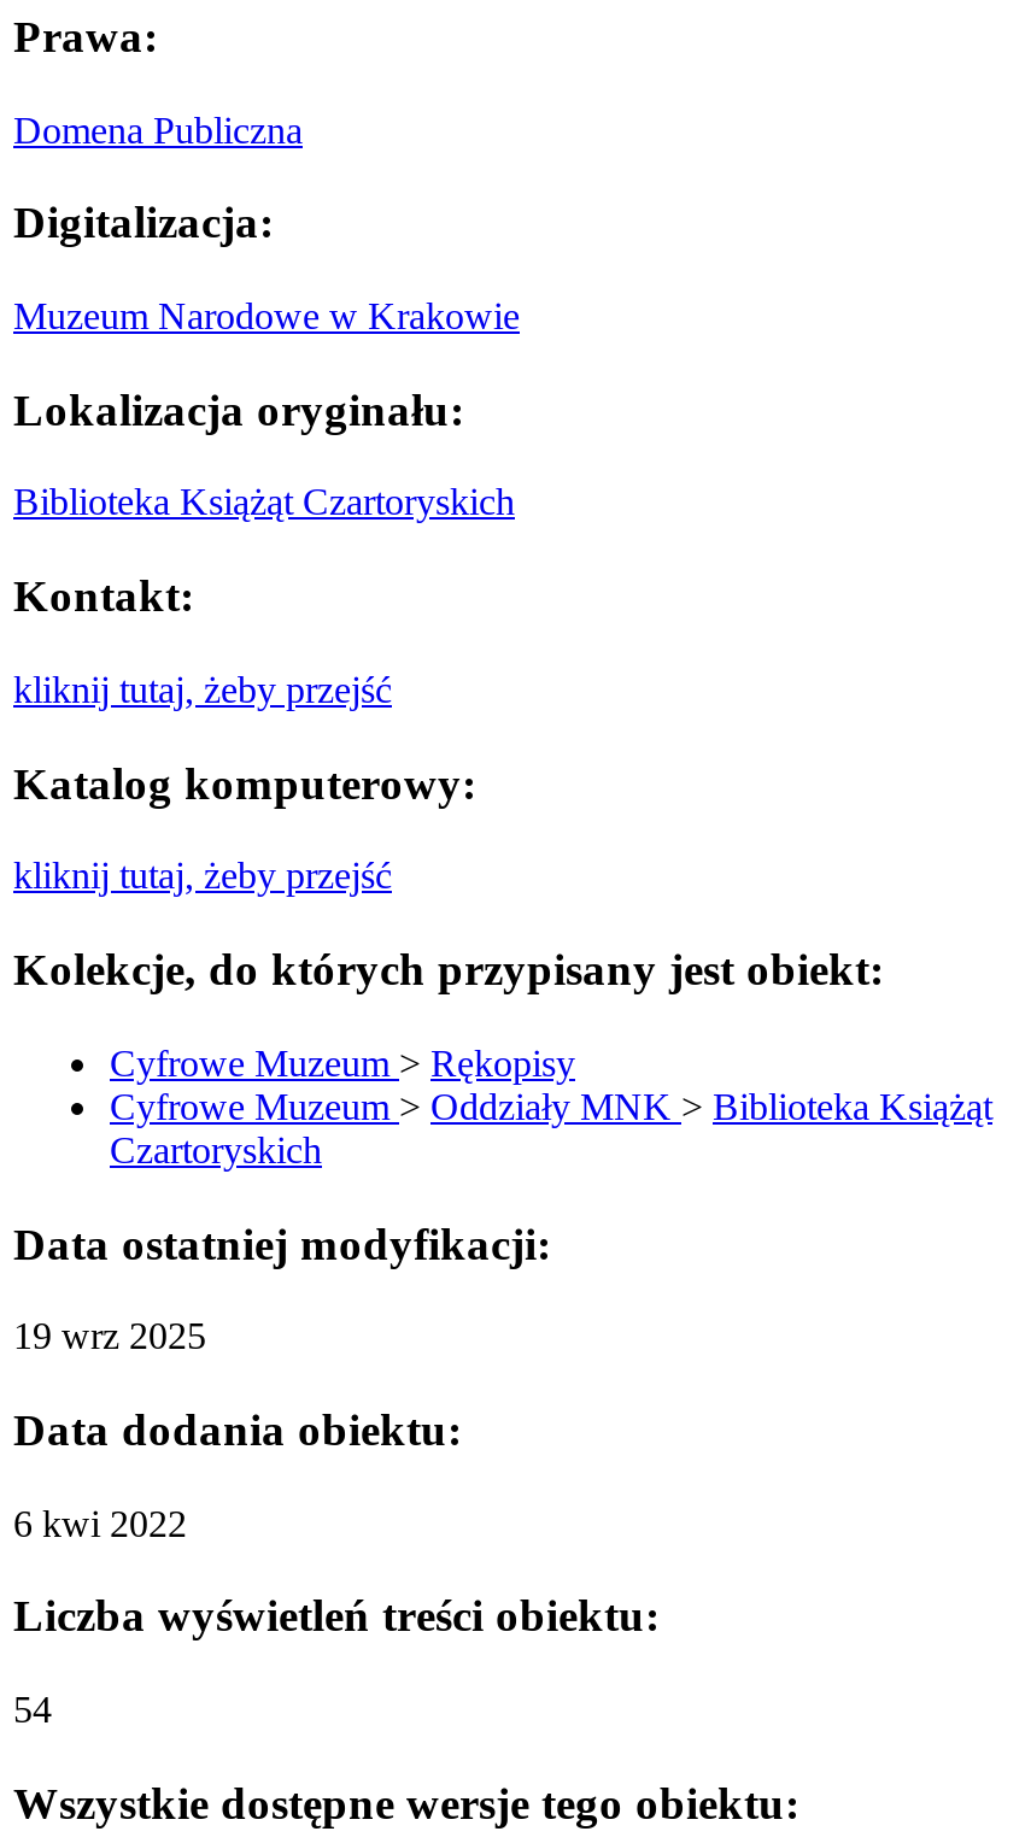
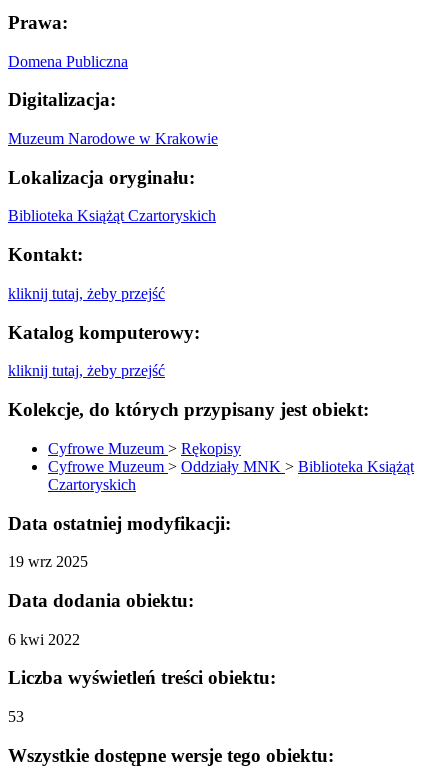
- 54
+ 53
